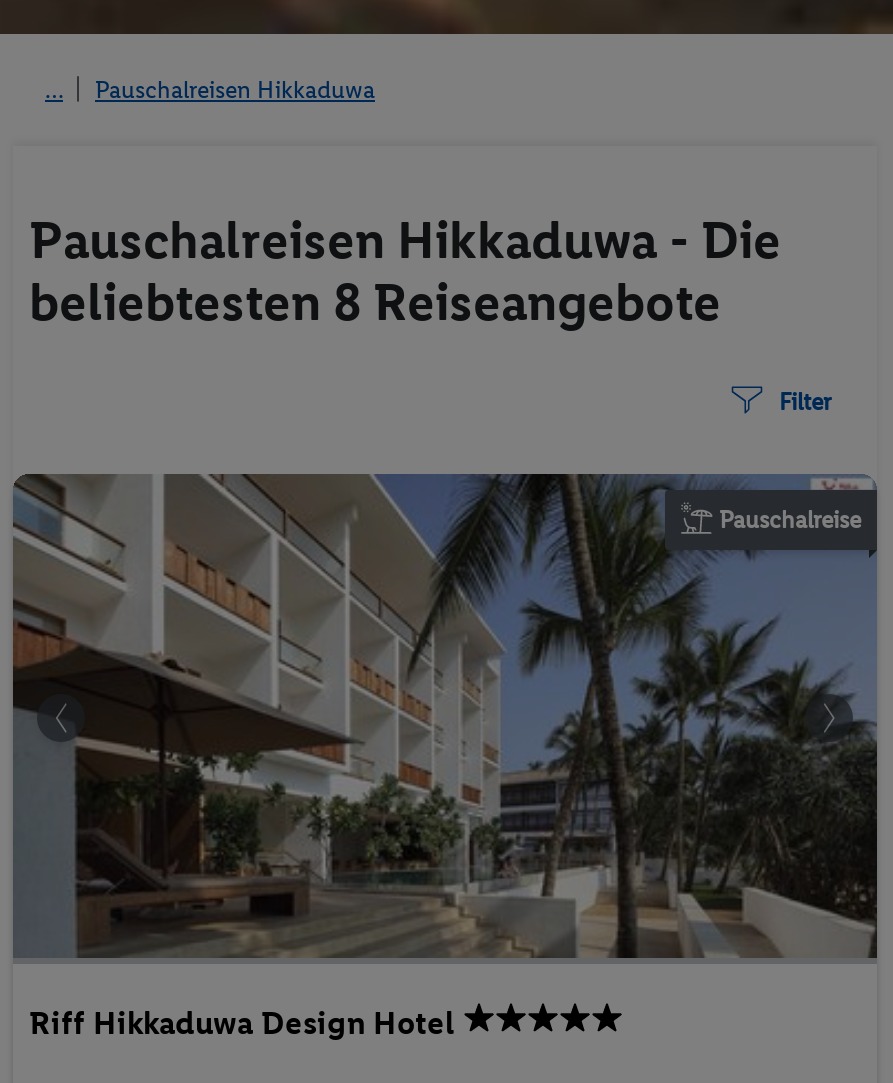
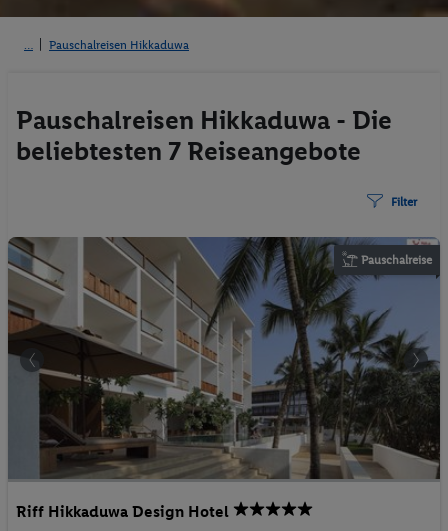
- beliebtesten 8 Reiseangebote
+ beliebtesten 7 Reiseangebote
